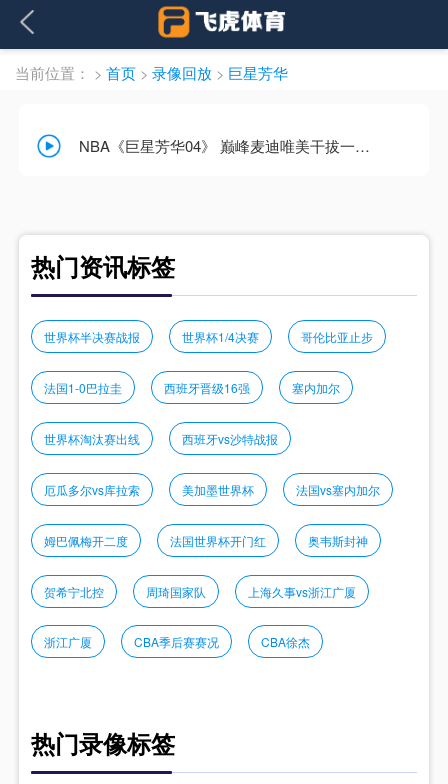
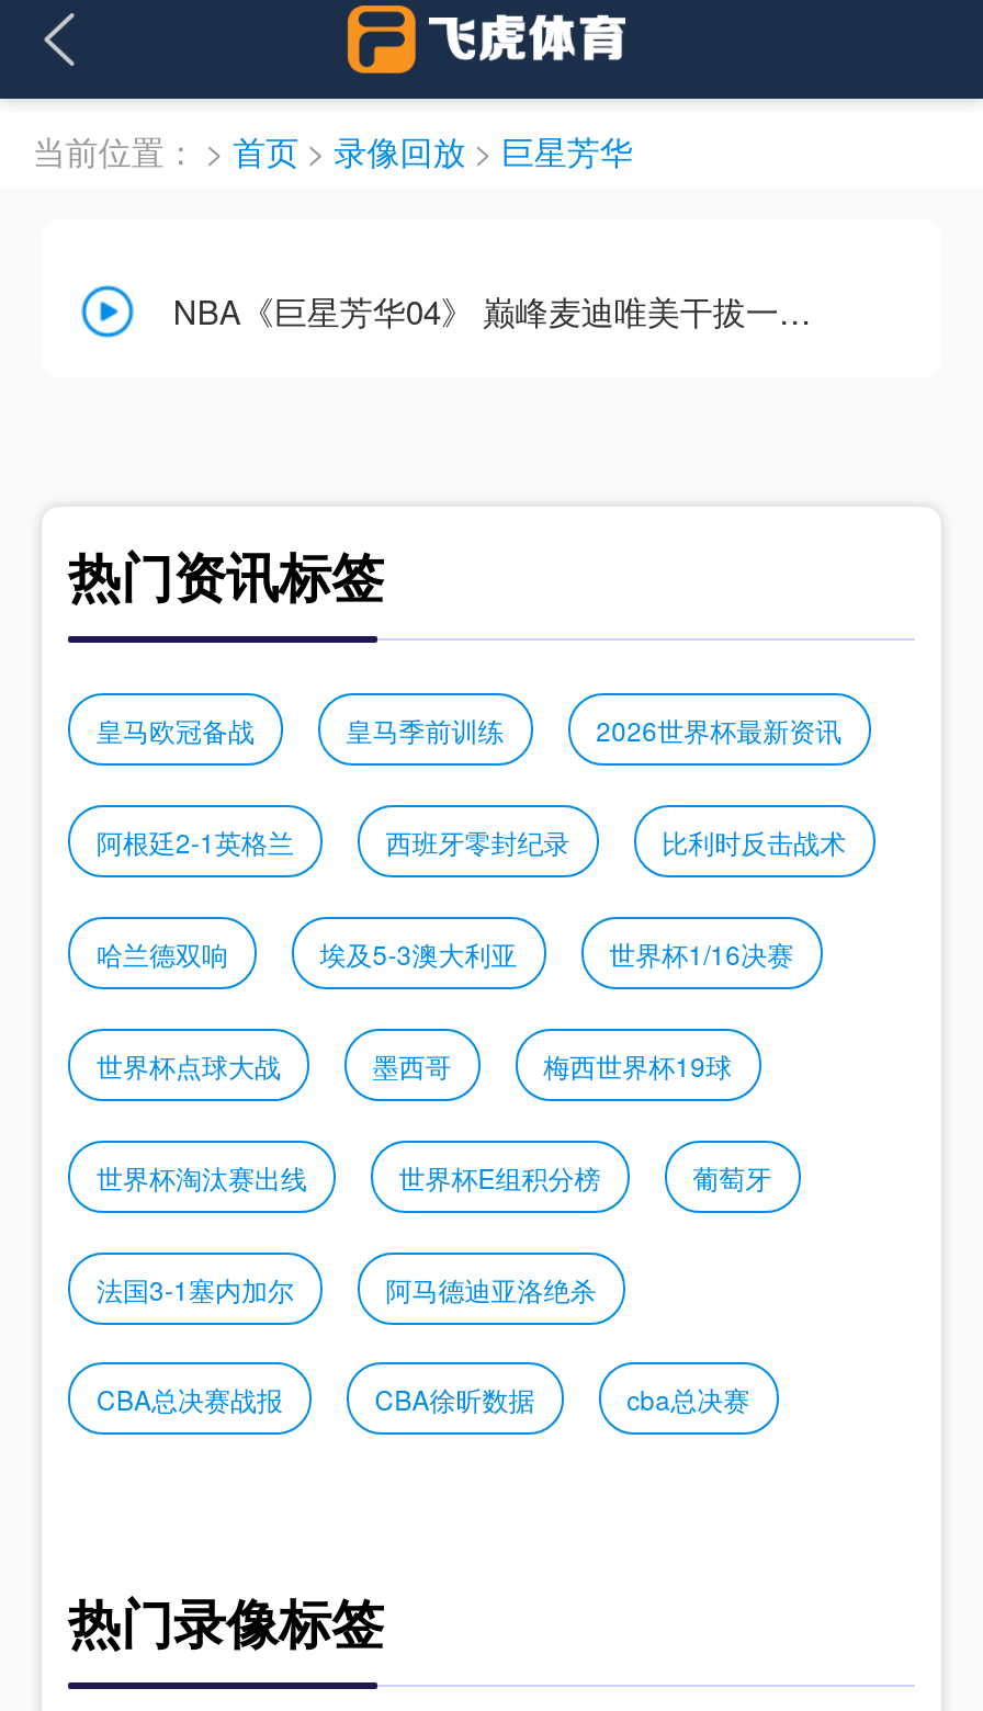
- 世界杯半决赛战报
- 世界杯1/4决赛
- 哥伦比亚止步
- 法国1-0巴拉圭
- 西班牙晋级16强
- 塞内加尔
+ 皇马欧冠备战
+ 皇马季前训练
+ 2026世界杯最新资讯
+ 阿根廷2-1英格兰
+ 西班牙零封纪录
+ 比利时反击战术
+ 哈兰德双响
+ 埃及5-3澳大利亚
+ 世界杯1/16决赛
+ 世界杯点球大战
+ 墨西哥
+ 梅西世界杯19球

- 西班牙vs沙特战报
- 厄瓜多尔vs库拉索
- 美加墨世界杯
- 法国vs塞内加尔
- 姆巴佩梅开二度
- 法国世界杯开门红
- 奥韦斯封神
- 贺希宁北控
- 周琦国家队
- 上海久事vs浙江广厦
- 浙江广厦
- CBA季后赛赛况
- CBA徐杰
+ 世界杯E组积分榜
+ 葡萄牙
+ 法国3-1塞内加尔
+ 阿马德迪亚洛绝杀
+ CBA总决赛战报
+ CBA徐昕数据
+ cba总决赛

moved down: 世界杯淘汰赛出线
